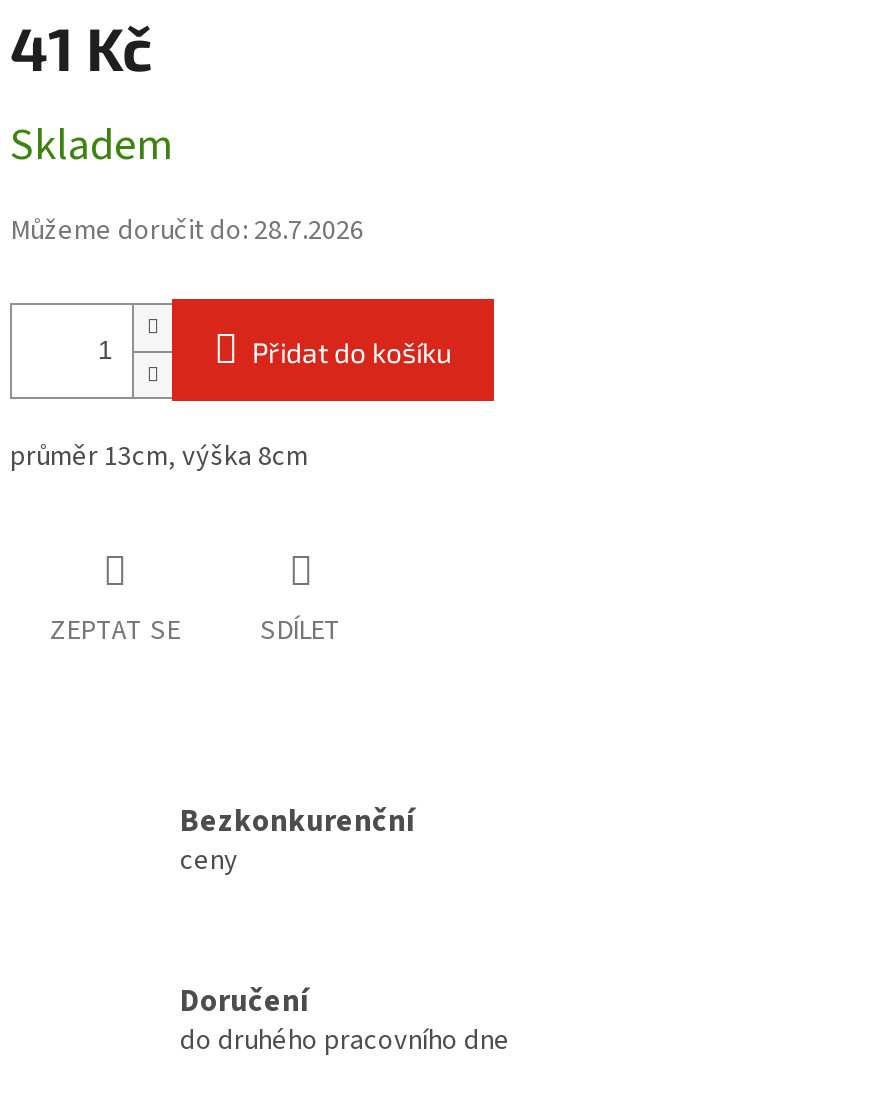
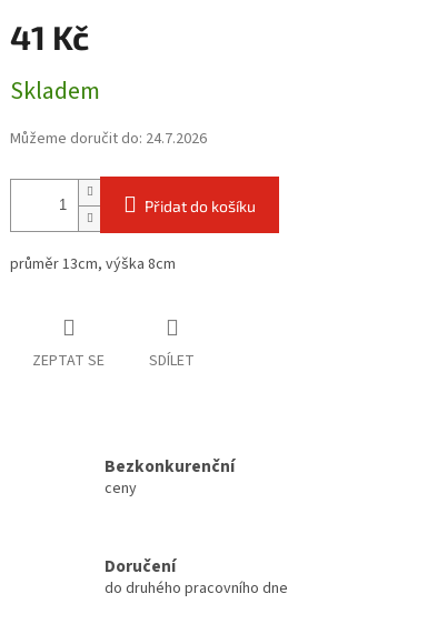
- Můžeme doručit do: 28.7.2026
+ Můžeme doručit do: 24.7.2026
